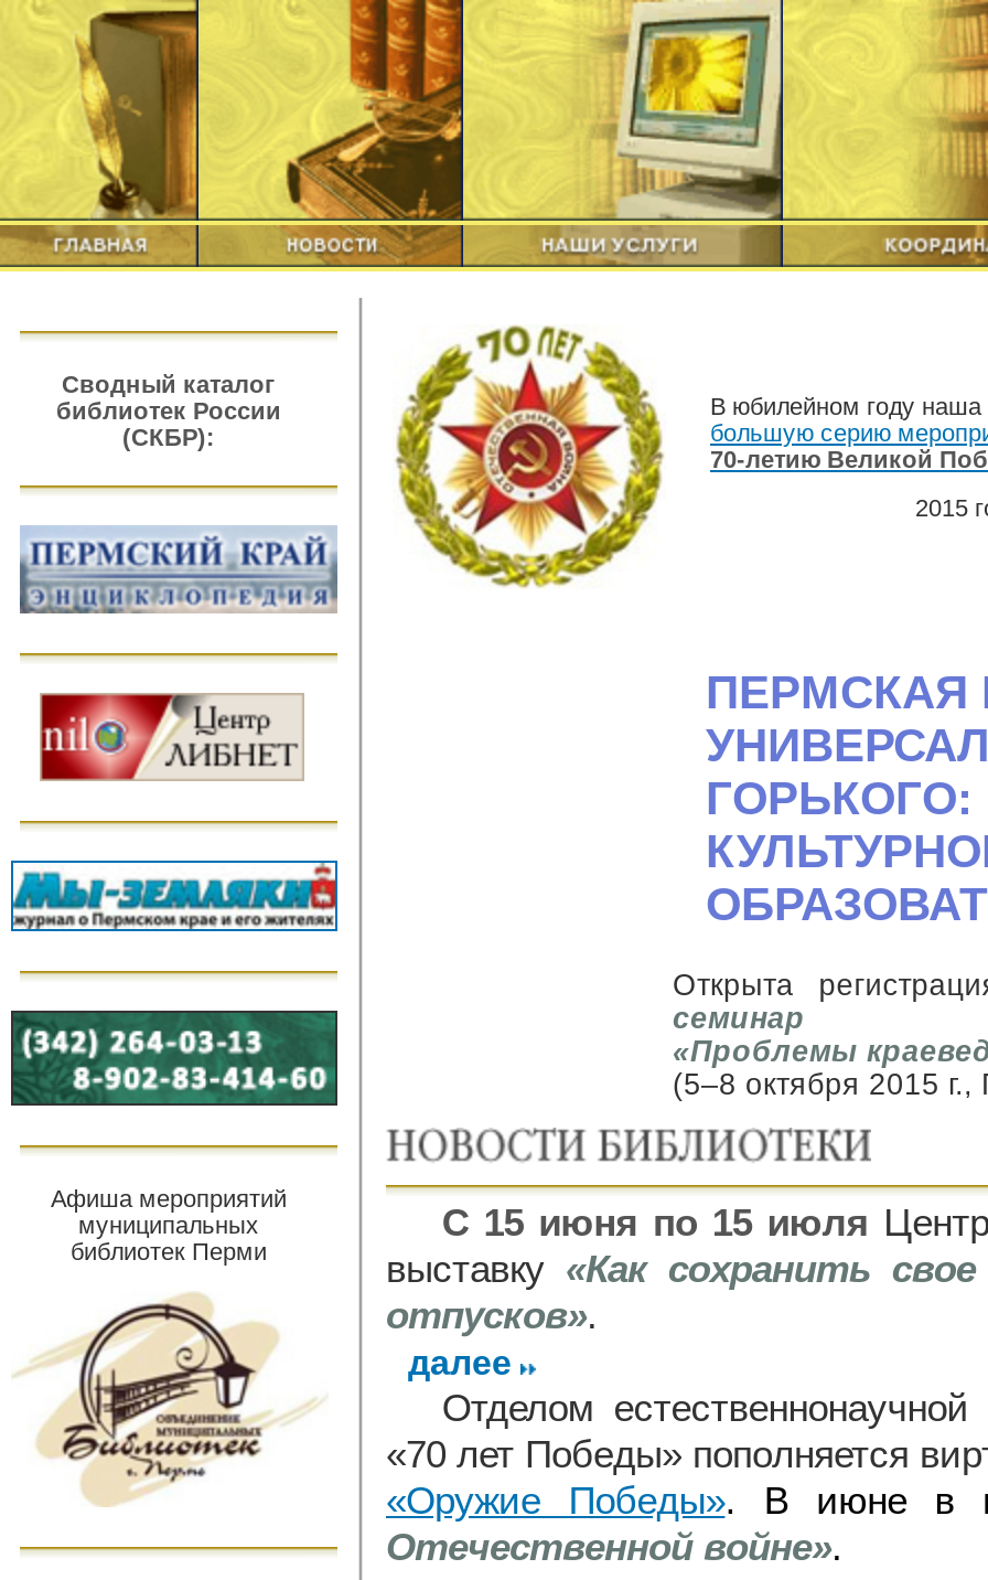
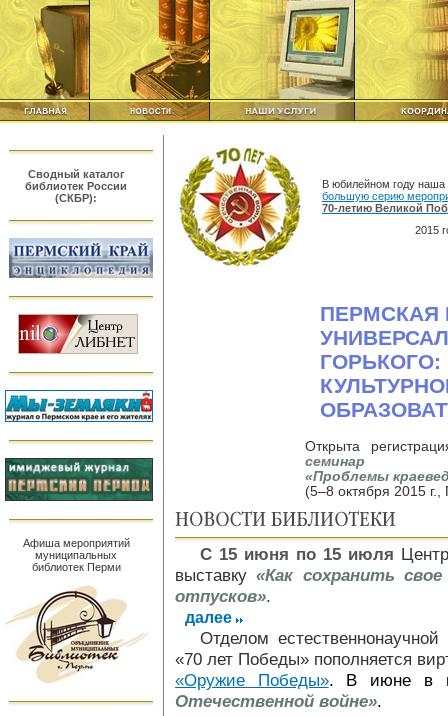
- [image]
+ [image]
